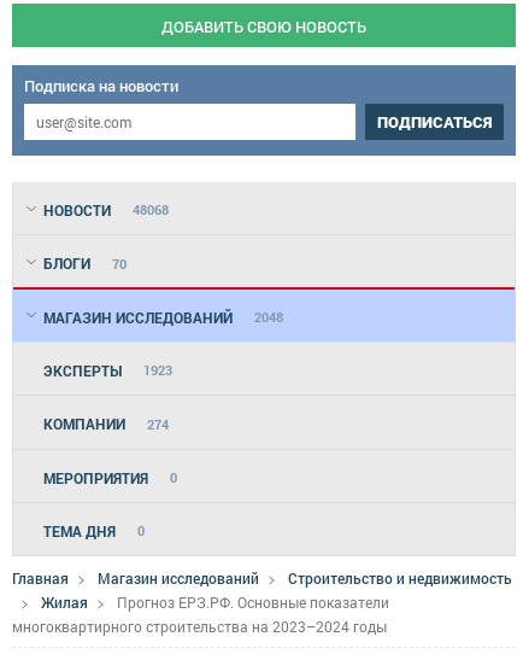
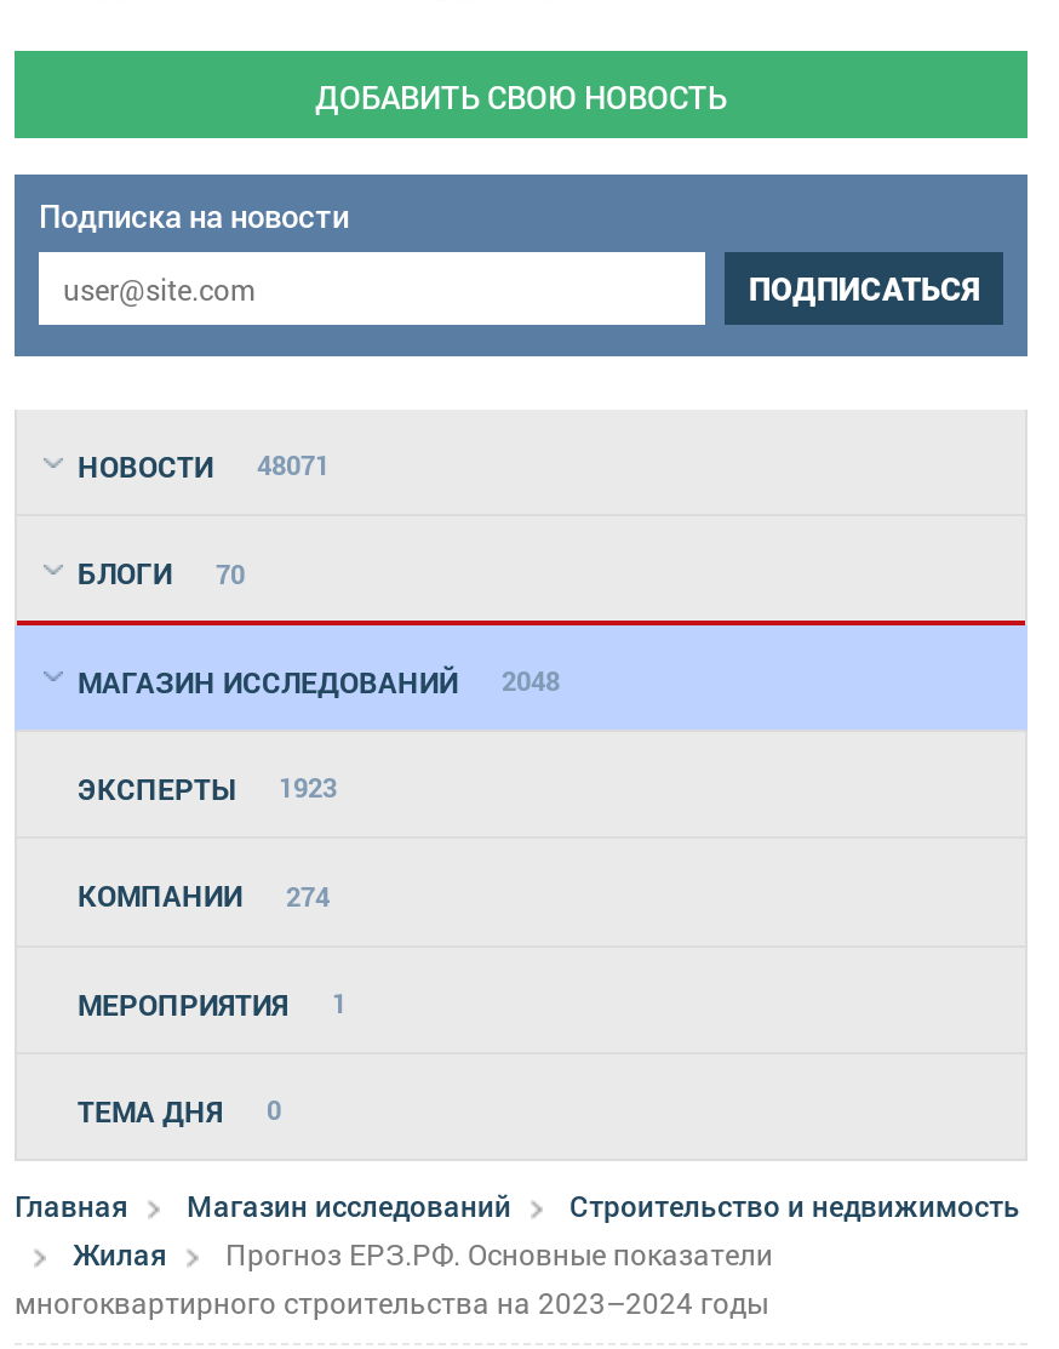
- НОВОСТИ 48068
+ НОВОСТИ 48071

- МЕРОПРИЯТИЯ 0
+ МЕРОПРИЯТИЯ 1
